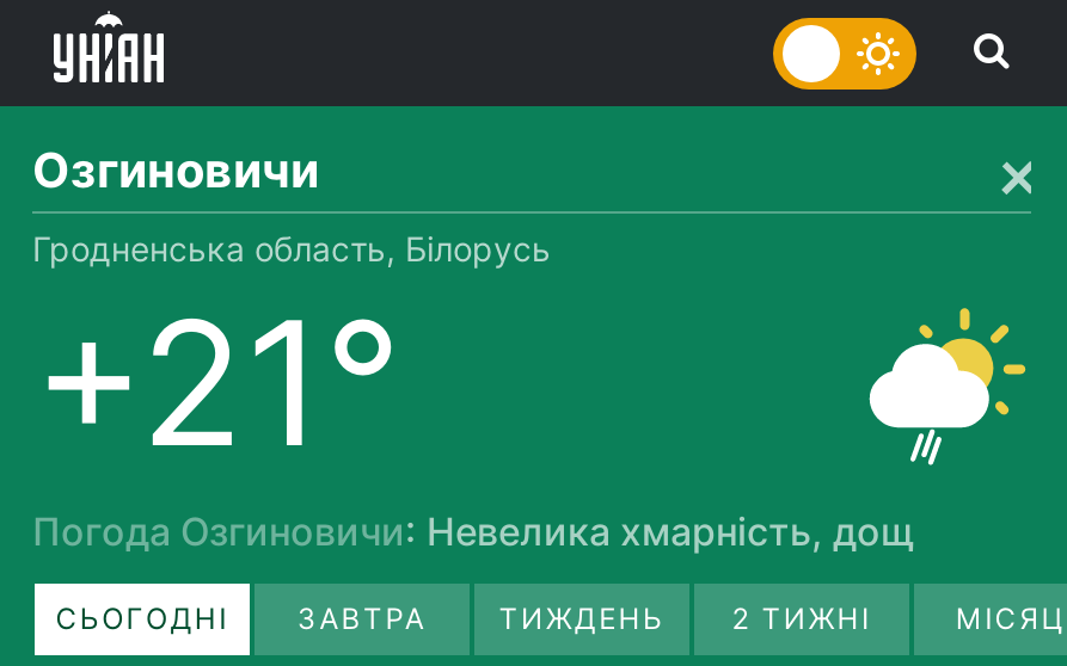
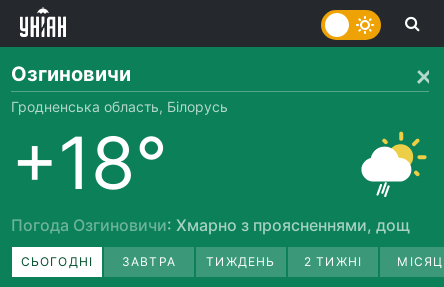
- +21°
- Погода Озгиновичи: Невелика хмарність, дощ
+ +18°
+ Погода Озгиновичи: Хмарно з проясненнями, дощ
